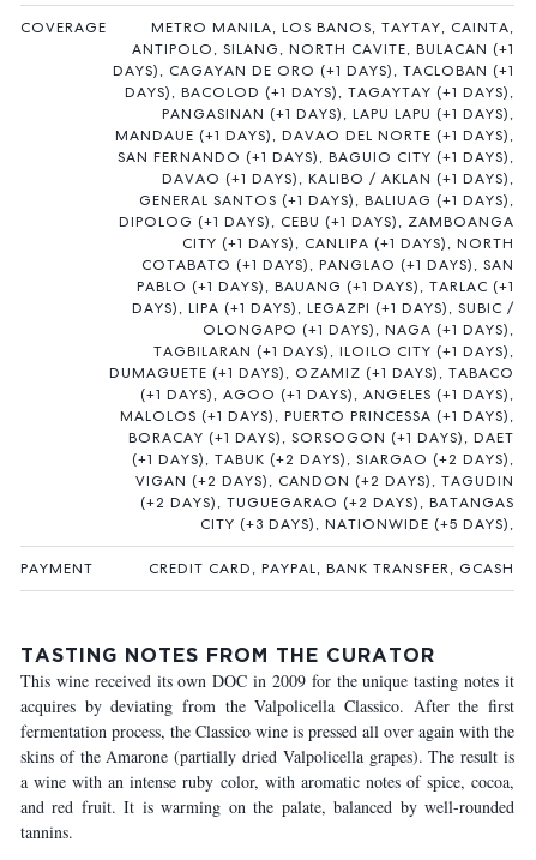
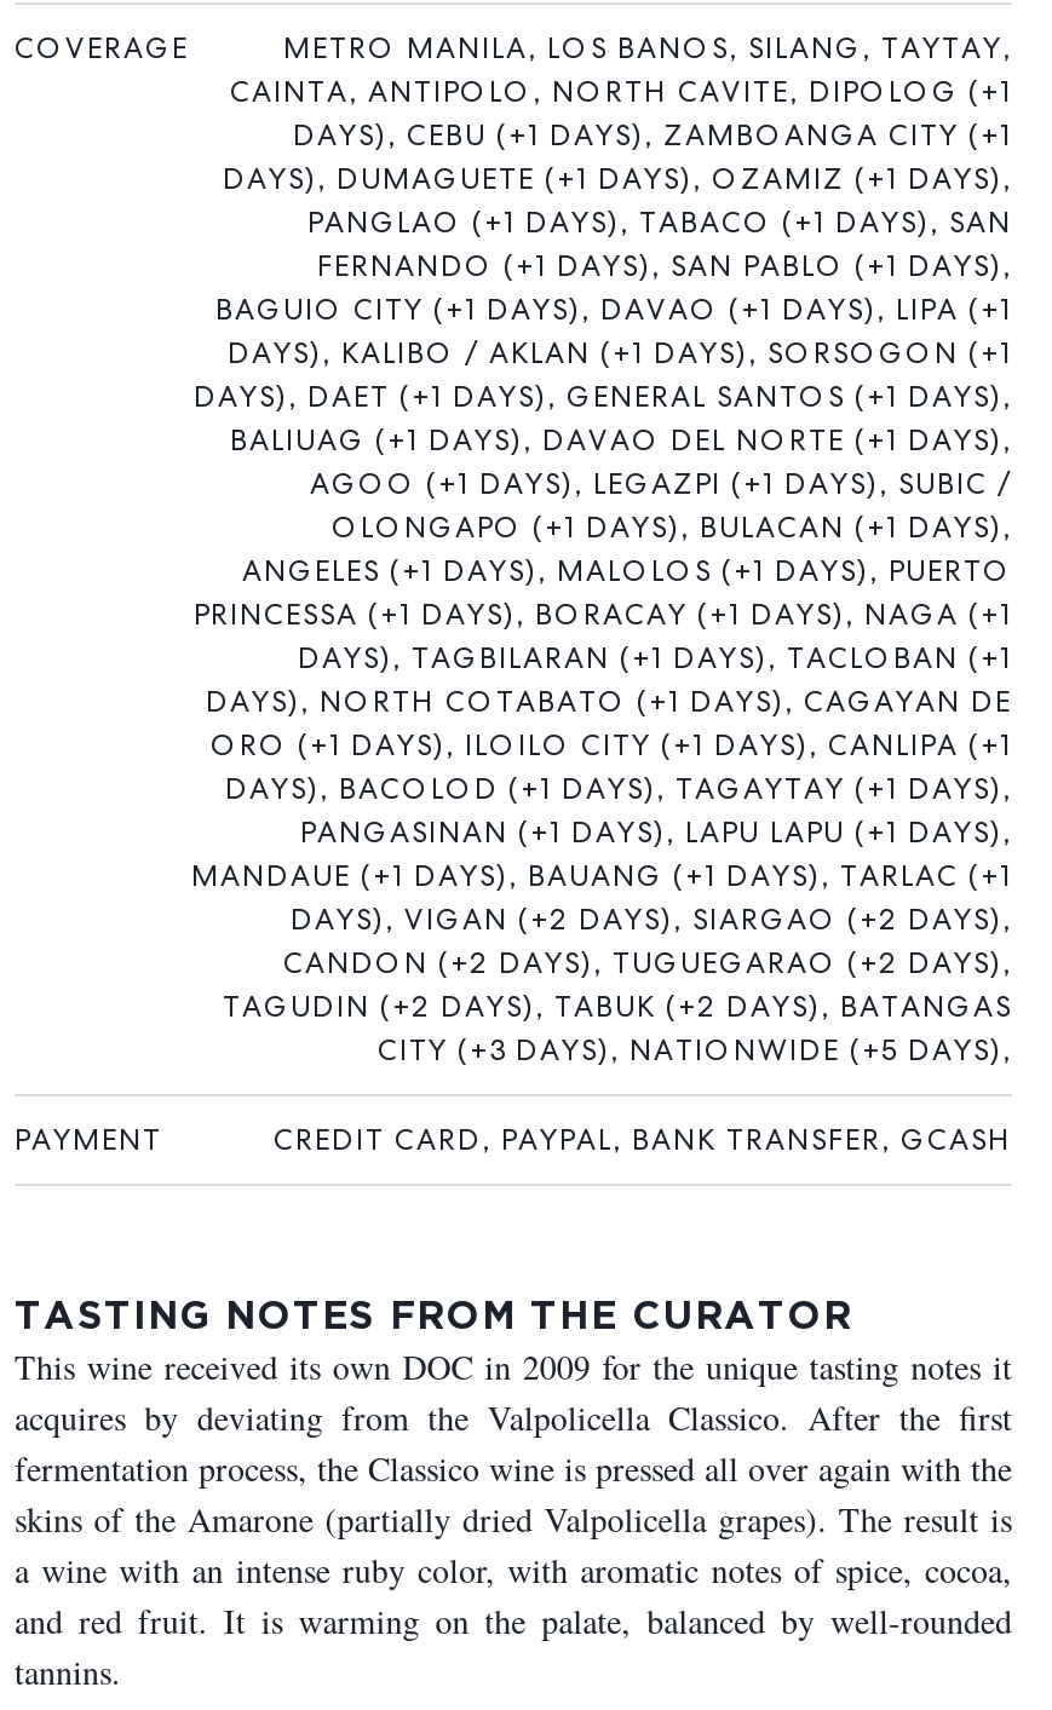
- METRO MANILA, LOS BANOS, TAYTAY, CAINTA,
- ANTIPOLO, SILANG, NORTH CAVITE, BULACAN (+1
- DAYS), CAGAYAN DE ORO (+1 DAYS), TACLOBAN (+1
+ METRO MANILA, LOS BANOS, SILANG, TAYTAY,
+ CAINTA, ANTIPOLO, NORTH CAVITE, DIPOLOG (+1
+ DAYS), CEBU (+1 DAYS), ZAMBOANGA CITY (+1
+ DAYS), DUMAGUETE (+1 DAYS), OZAMIZ (+1 DAYS),
+ PANGLAO (+1 DAYS), TABACO (+1 DAYS), SAN
+ FERNANDO (+1 DAYS), SAN PABLO (+1 DAYS),
+ BAGUIO CITY (+1 DAYS), DAVAO (+1 DAYS), LIPA (+1
+ DAYS), KALIBO / AKLAN (+1 DAYS), SORSOGON (+1
+ DAYS), DAET (+1 DAYS), GENERAL SANTOS (+1 DAYS),
+ BALIUAG (+1 DAYS), DAVAO DEL NORTE (+1 DAYS),
+ AGOO (+1 DAYS), LEGAZPI (+1 DAYS), SUBIC /
+ OLONGAPO (+1 DAYS), BULACAN (+1 DAYS),
+ ANGELES (+1 DAYS), MALOLOS (+1 DAYS), PUERTO
+ PRINCESSA (+1 DAYS), BORACAY (+1 DAYS), NAGA (+1
+ DAYS), TAGBILARAN (+1 DAYS), TACLOBAN (+1
+ DAYS), NORTH COTABATO (+1 DAYS), CAGAYAN DE
+ ORO (+1 DAYS), ILOILO CITY (+1 DAYS), CANLIPA (+1

moved down: DAYS), BACOLOD (+1 DAYS), TAGAYTAY (+1 DAYS), | PANGASINAN (+1 DAYS), LAPU LAPU (+1 DAYS),

- MANDAUE (+1 DAYS), DAVAO DEL NORTE (+1 DAYS),
- SAN FERNANDO (+1 DAYS), BAGUIO CITY (+1 DAYS),
- DAVAO (+1 DAYS), KALIBO / AKLAN (+1 DAYS),
- GENERAL SANTOS (+1 DAYS), BALIUAG (+1 DAYS),
- DIPOLOG (+1 DAYS), CEBU (+1 DAYS), ZAMBOANGA
- CITY (+1 DAYS), CANLIPA (+1 DAYS), NORTH
- COTABATO (+1 DAYS), PANGLAO (+1 DAYS), SAN
- PABLO (+1 DAYS), BAUANG (+1 DAYS), TARLAC (+1
- DAYS), LIPA (+1 DAYS), LEGAZPI (+1 DAYS), SUBIC /
- OLONGAPO (+1 DAYS), NAGA (+1 DAYS),
- TAGBILARAN (+1 DAYS), ILOILO CITY (+1 DAYS),
- DUMAGUETE (+1 DAYS), OZAMIZ (+1 DAYS), TABACO
- (+1 DAYS), AGOO (+1 DAYS), ANGELES (+1 DAYS),
- MALOLOS (+1 DAYS), PUERTO PRINCESSA (+1 DAYS),
- BORACAY (+1 DAYS), SORSOGON (+1 DAYS), DAET
- (+1 DAYS), TABUK (+2 DAYS), SIARGAO (+2 DAYS),
- VIGAN (+2 DAYS), CANDON (+2 DAYS), TAGUDIN
- (+2 DAYS), TUGUEGARAO (+2 DAYS), BATANGAS
+ MANDAUE (+1 DAYS), BAUANG (+1 DAYS), TARLAC (+1
+ DAYS), VIGAN (+2 DAYS), SIARGAO (+2 DAYS),
+ CANDON (+2 DAYS), TUGUEGARAO (+2 DAYS),
+ TAGUDIN (+2 DAYS), TABUK (+2 DAYS), BATANGAS
